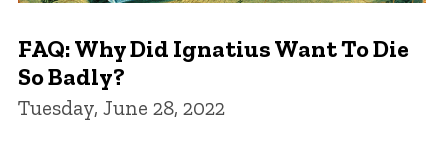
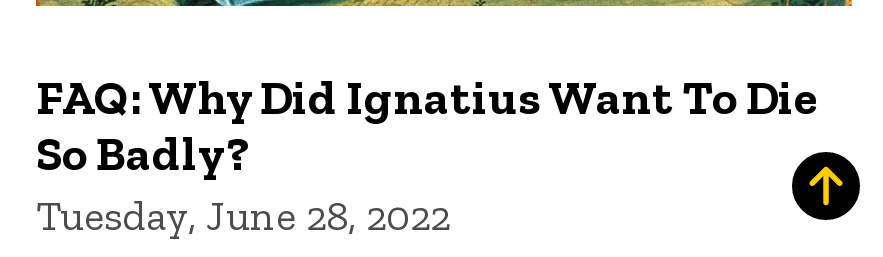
+ [image]
